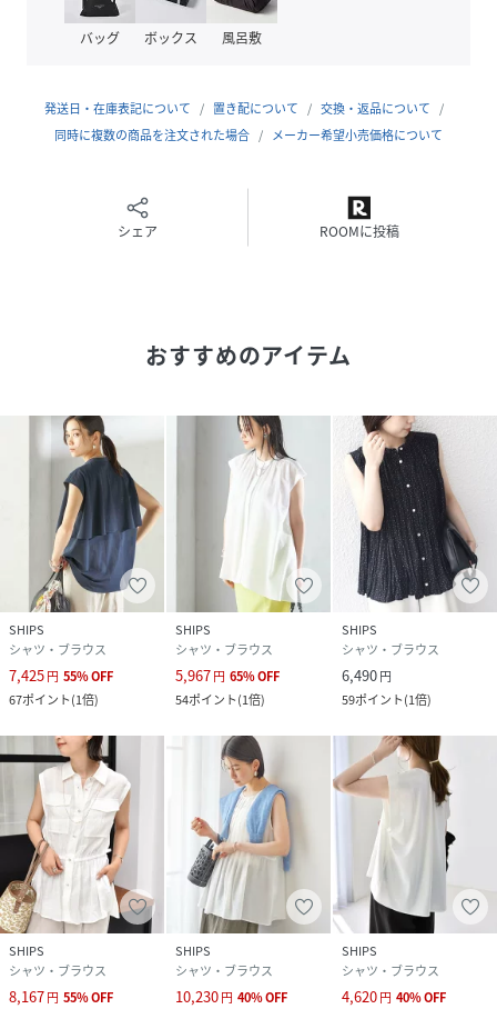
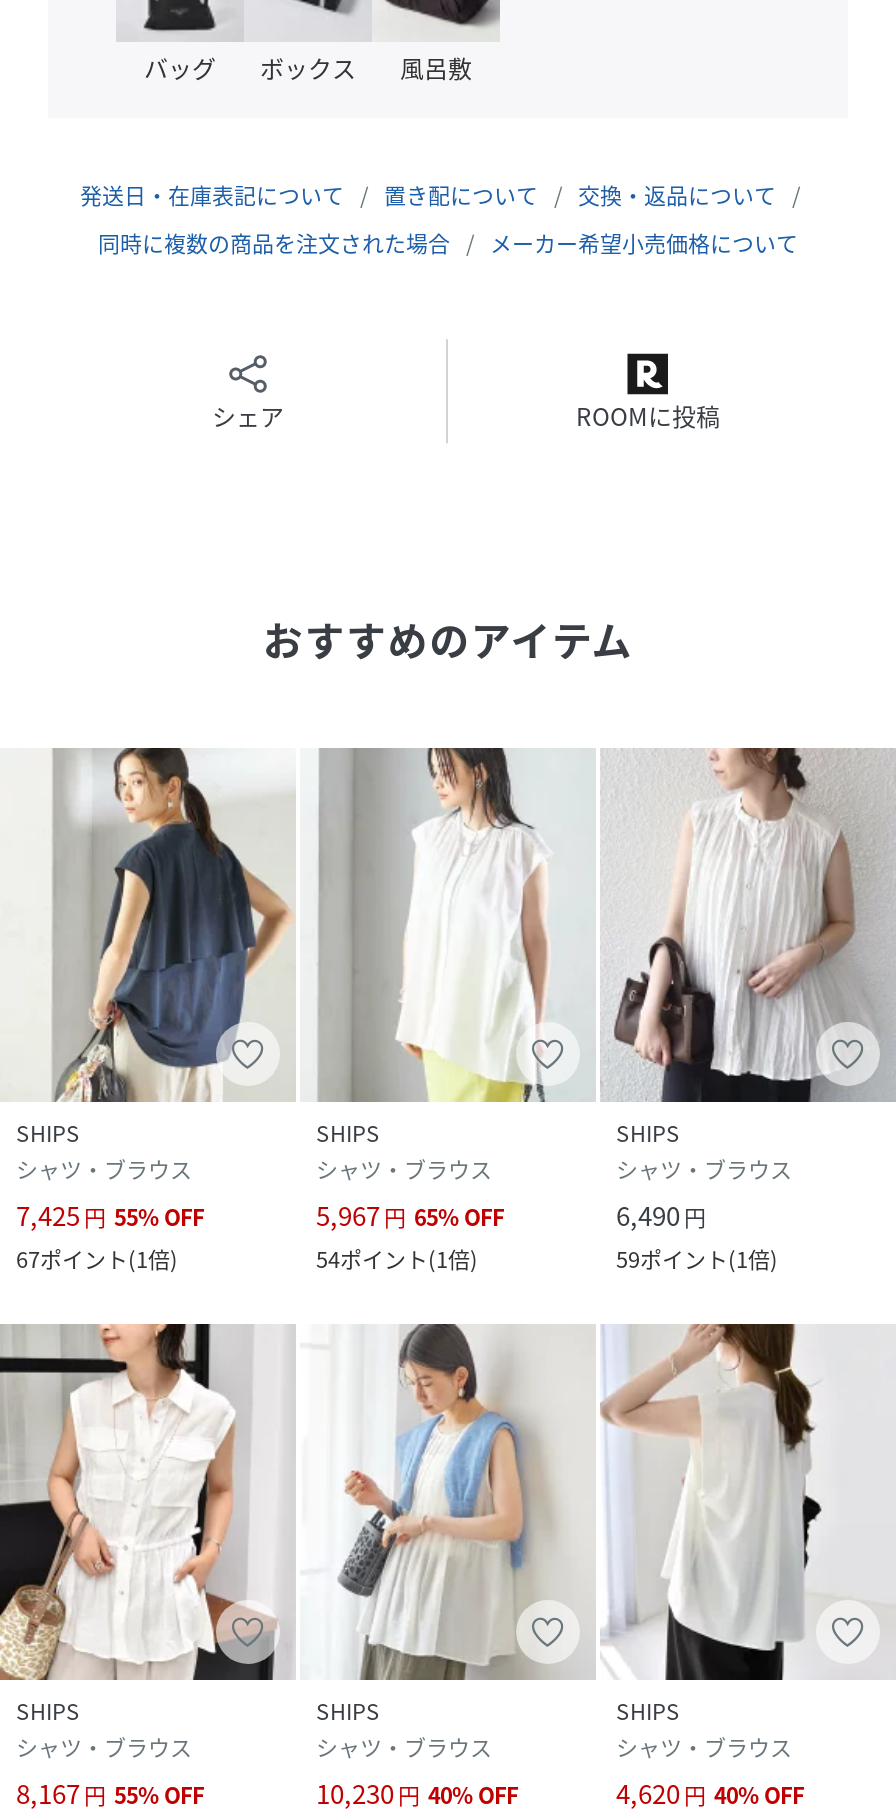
- [image]
+ [image]
